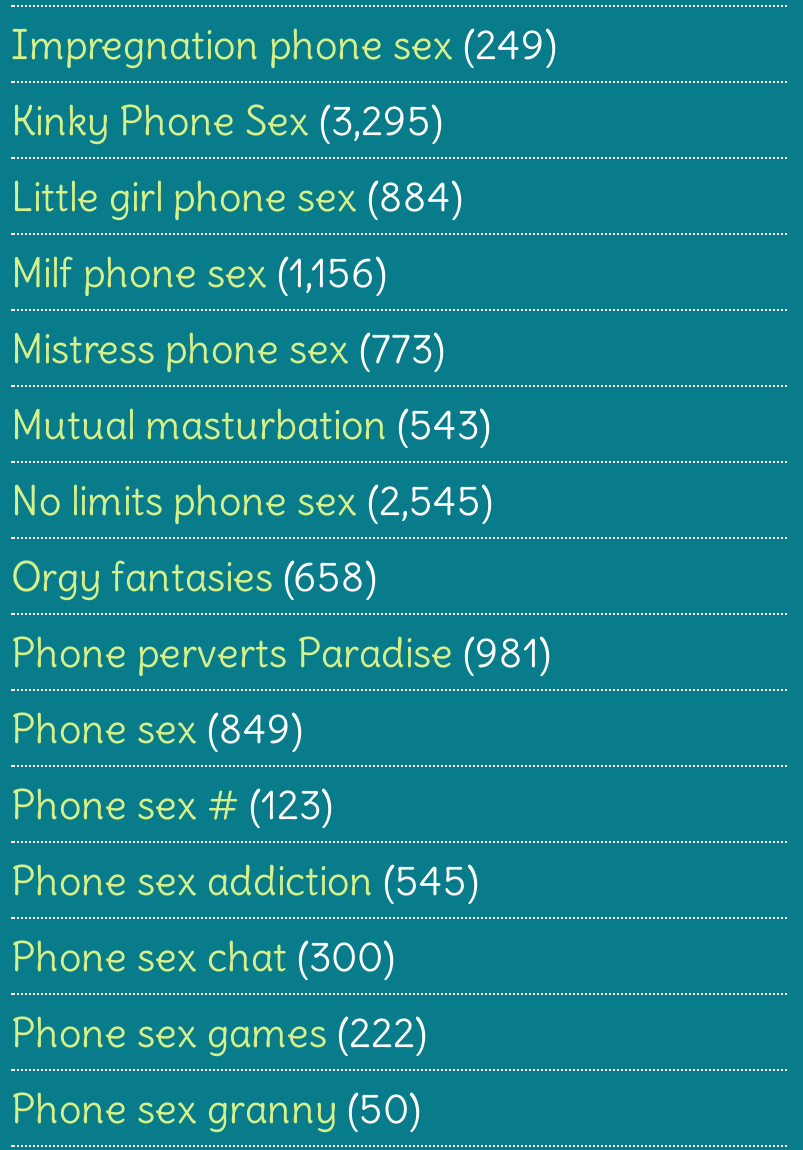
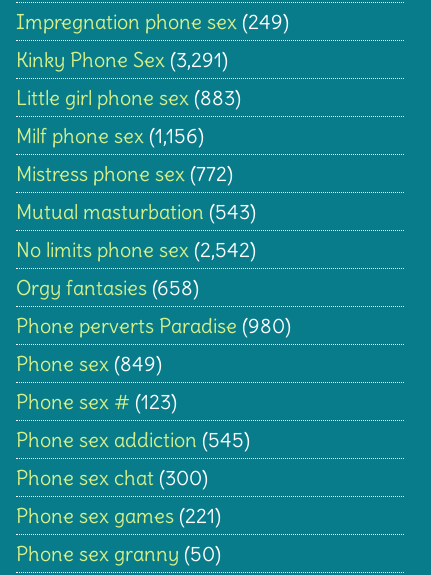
- Kinky Phone Sex (3,295)
+ Kinky Phone Sex (3,291)

- Little girl phone sex (884)
+ Little girl phone sex (883)

- Mistress phone sex (773)
+ Mistress phone sex (772)

- No limits phone sex (2,545)
+ No limits phone sex (2,542)

- Phone perverts Paradise (981)
+ Phone perverts Paradise (980)

- Phone sex games (222)
+ Phone sex games (221)
